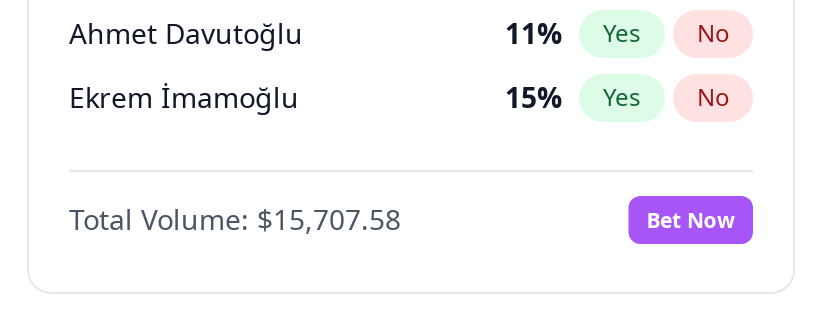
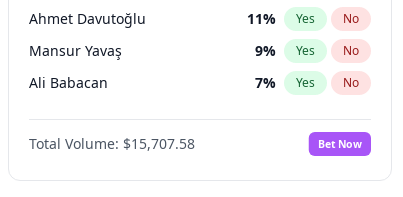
- Ekrem İmamoğlu
- 15%
+ Mansur Yavaş
+ 9%
+ Yes
+ No
+ Ali Babacan
+ 7%
